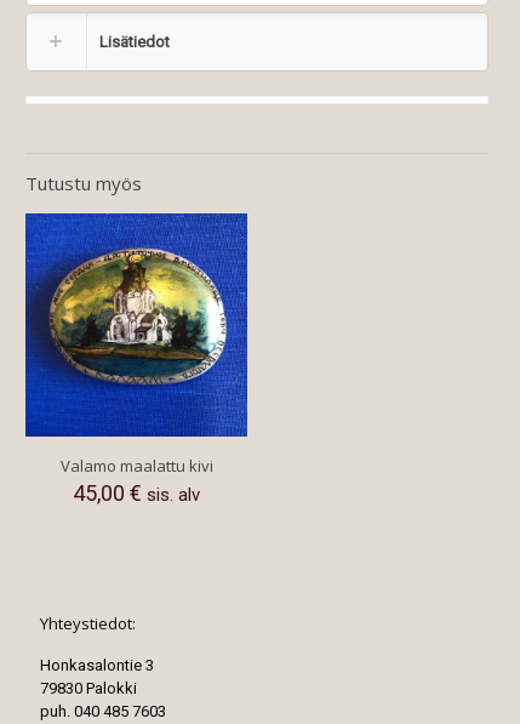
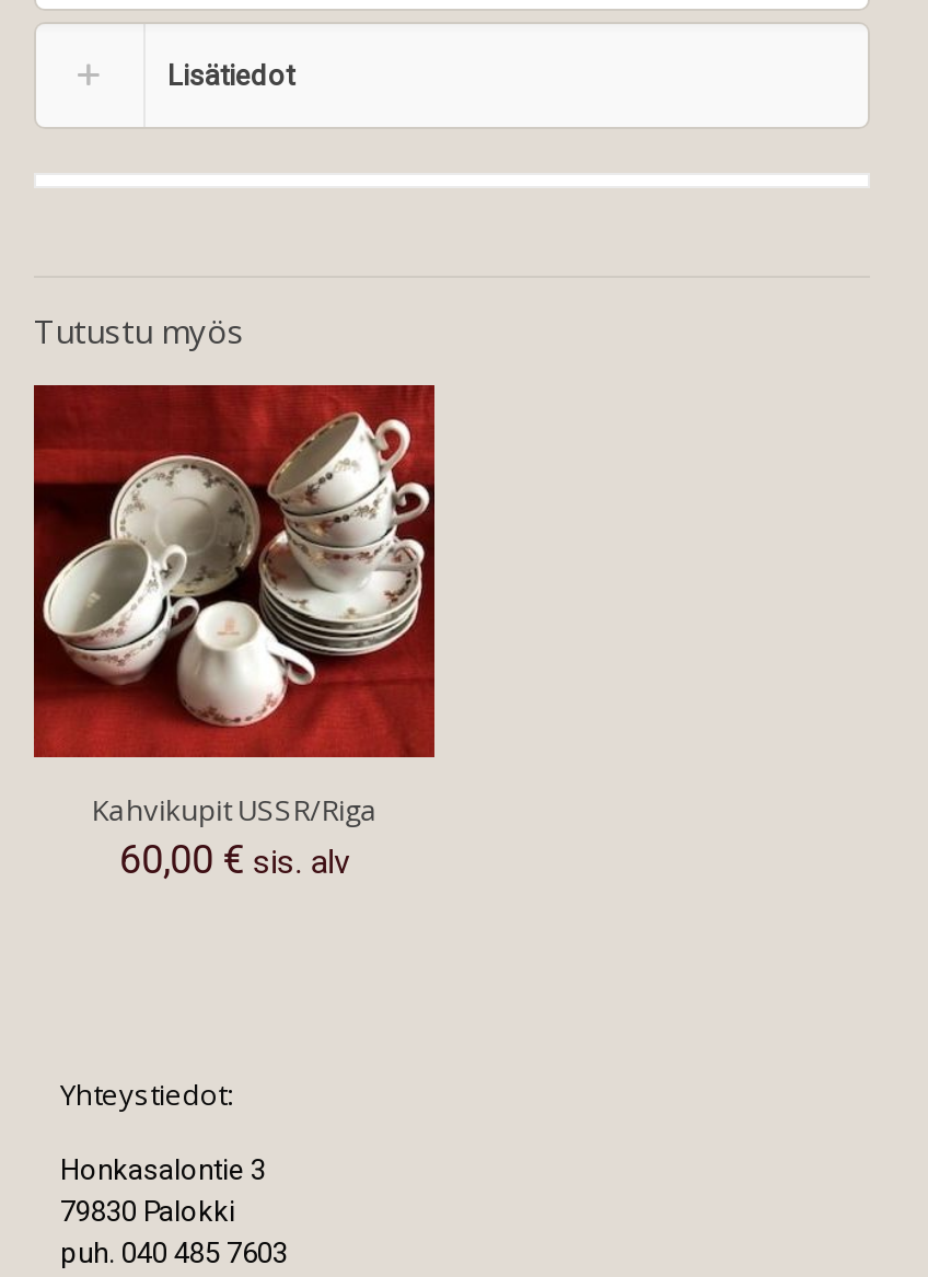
- [image]
- Valamo maalattu kivi
- 45,00 € sis. alv
+ [image]
+ Kahvikupit USSR/Riga
+ 60,00 € sis. alv
